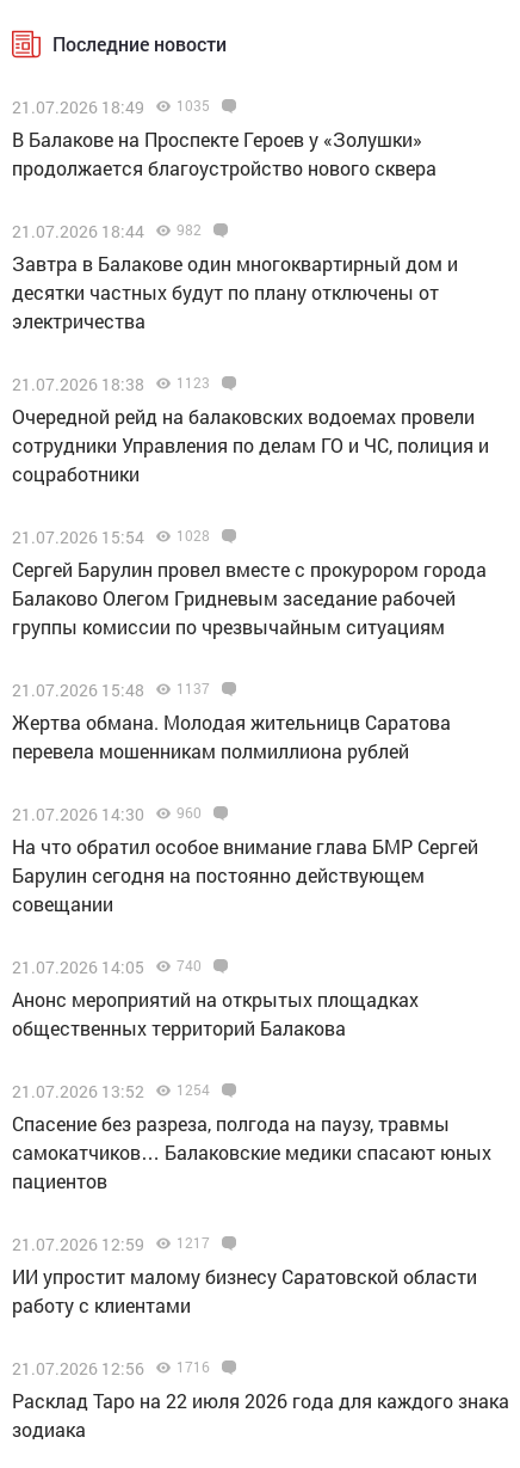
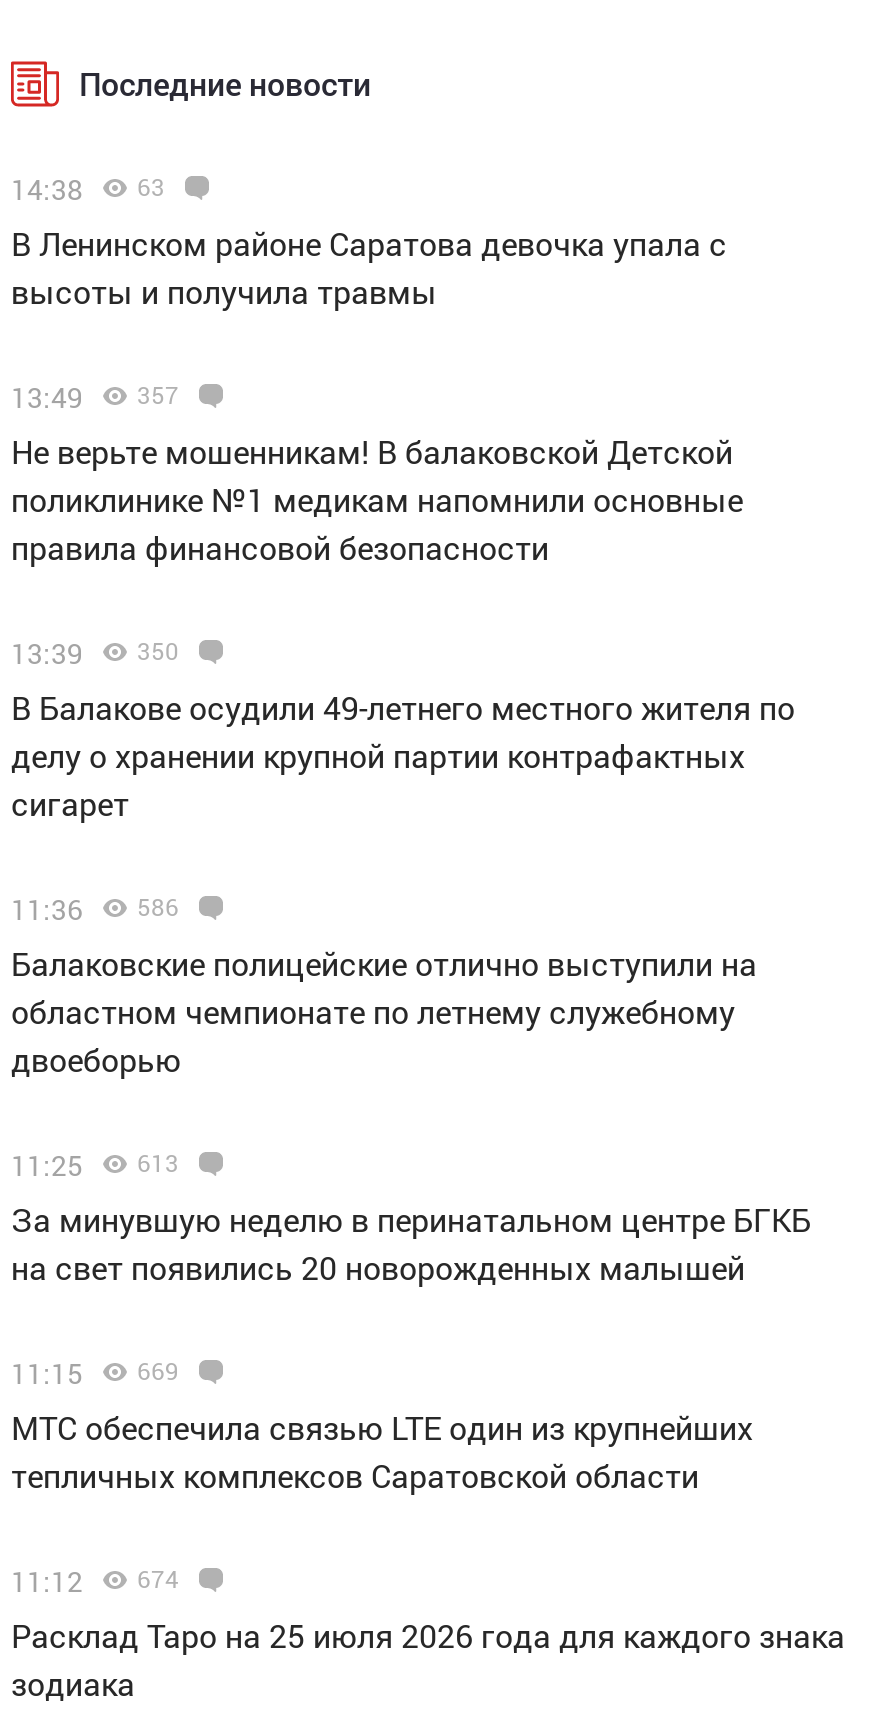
- 21.07.2026 18:49
- 1035
- В Балакове на Проспекте Героев у «Золушки»
- продолжается благоустройство нового сквера
- 21.07.2026 18:44
- 982
- Завтра в Балакове один многоквартирный дом и
- десятки частных будут по плану отключены от
- электричества
- 21.07.2026 18:38
- 1123
- Очередной рейд на балаковских водоемах провели
- сотрудники Управления по делам ГО и ЧС, полиция и
- соцработники
- 21.07.2026 15:54
- 1028
- Сергей Барулин провел вместе с прокурором города
- Балаково Олегом Гридневым заседание рабочей
- группы комиссии по чрезвычайным ситуациям
- 21.07.2026 15:48
- 1137
- Жертва обмана. Молодая жительницв Саратова
- перевела мошенникам полмиллиона рублей
- 21.07.2026 14:30
- 960
- На что обратил особое внимание глава БМР Сергей
- Барулин сегодня на постоянно действующем
- совещании
- 21.07.2026 14:05
- 740
- Анонс мероприятий на открытых площадках
- общественных территорий Балакова
- 21.07.2026 13:52
- 1254
- Спасение без разреза, полгода на паузу, травмы
- самокатчиков… Балаковские медики спасают юных
- пациентов
- 21.07.2026 12:59
- 1217
- ИИ упростит малому бизнесу Саратовской области
- работу с клиентами
- 21.07.2026 12:56
- 1716
- Расклад Таро на 22 июля 2026 года для каждого знака
+ 14:38
+ 63
+ В Ленинском районе Саратова девочка упала с
+ высоты и получила травмы
+ 13:49
+ 357
+ Не верьте мошенникам! В балаковской Детской
+ поликлинике №1 медикам напомнили основные
+ правила финансовой безопасности
+ 13:39
+ 350
+ В Балакове осудили 49-летнего местного жителя по
+ делу о хранении крупной партии контрафактных
+ сигарет
+ 11:36
+ 586
+ Балаковские полицейские отлично выступили на
+ областном чемпионате по летнему служебному
+ двоеборью
+ 11:25
+ 613
+ За минувшую неделю в перинатальном центре БГКБ
+ на свет появились 20 новорожденных малышей
+ 11:15
+ 669
+ МТС обеспечила связью LTE один из крупнейших
+ тепличных комплексов Саратовской области
+ 11:12
+ 674
+ Расклад Таро на 25 июля 2026 года для каждого знака
